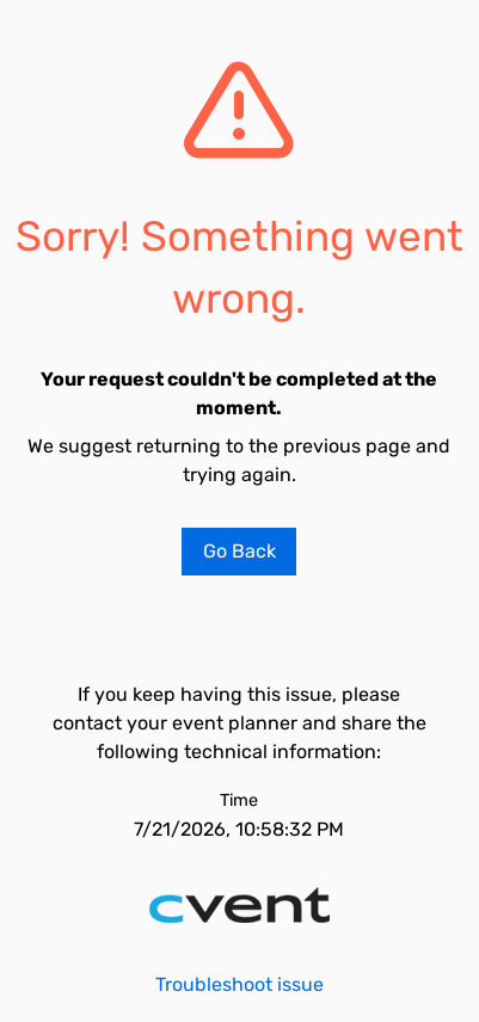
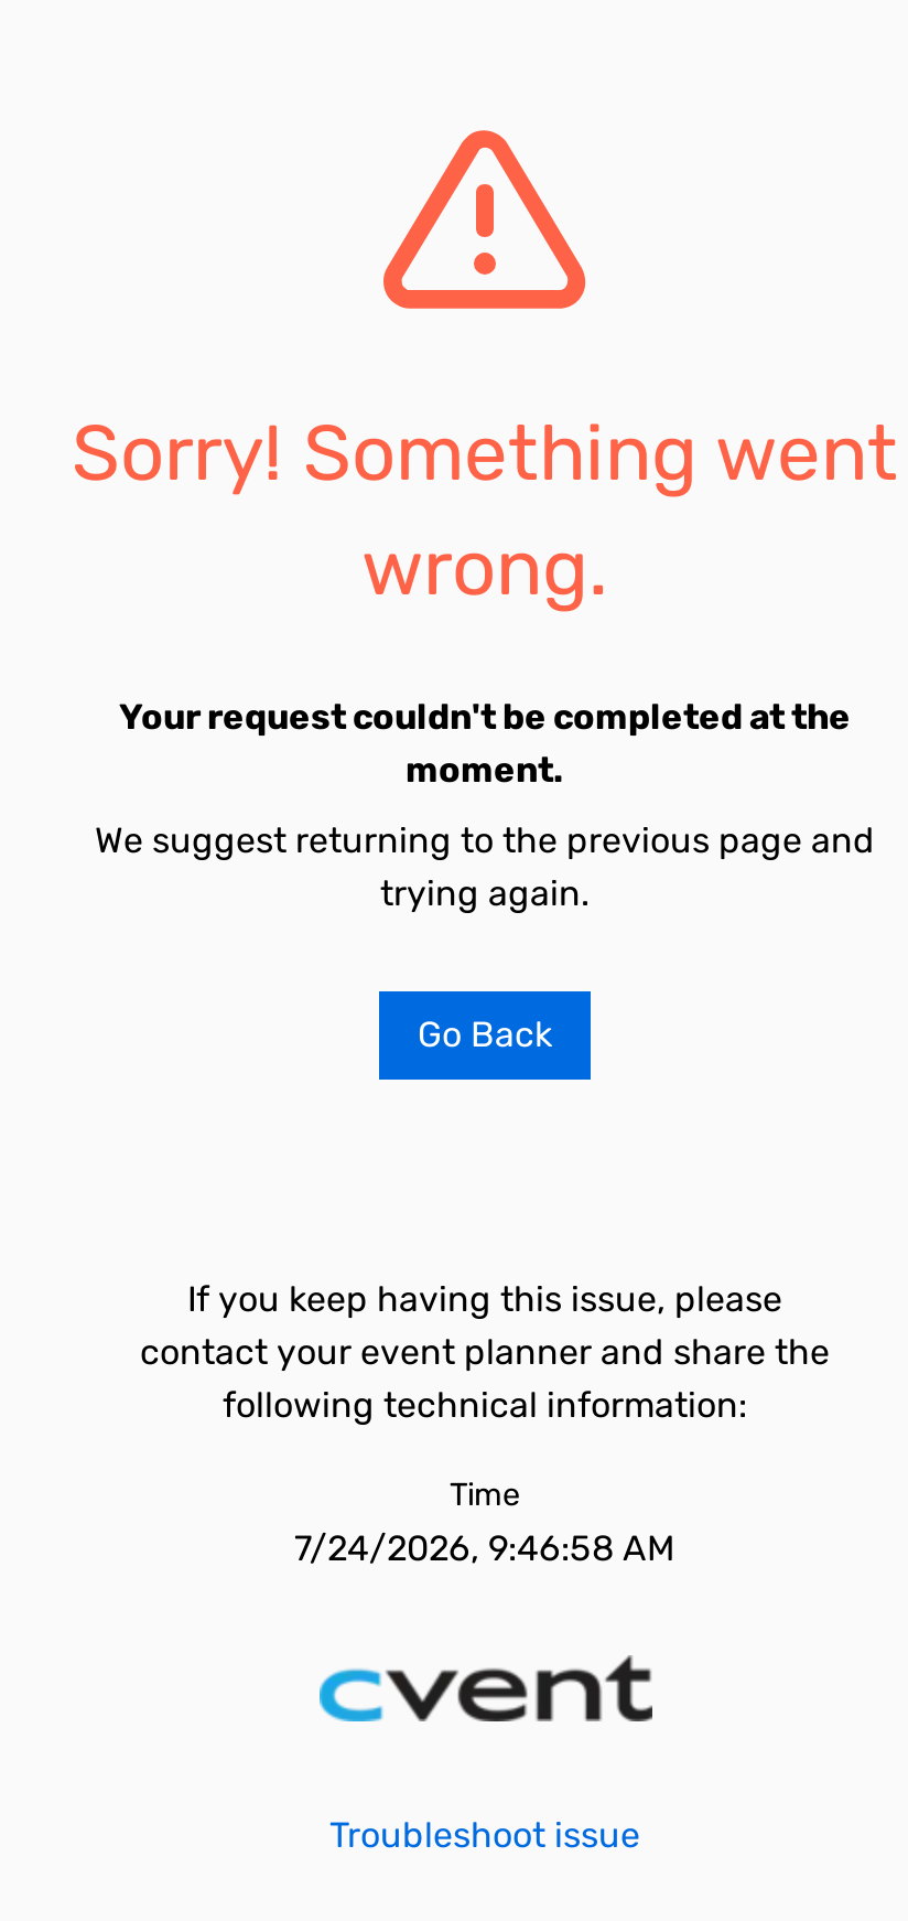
- 7/21/2026, 10:58:32 PM
+ 7/24/2026, 9:46:58 AM
